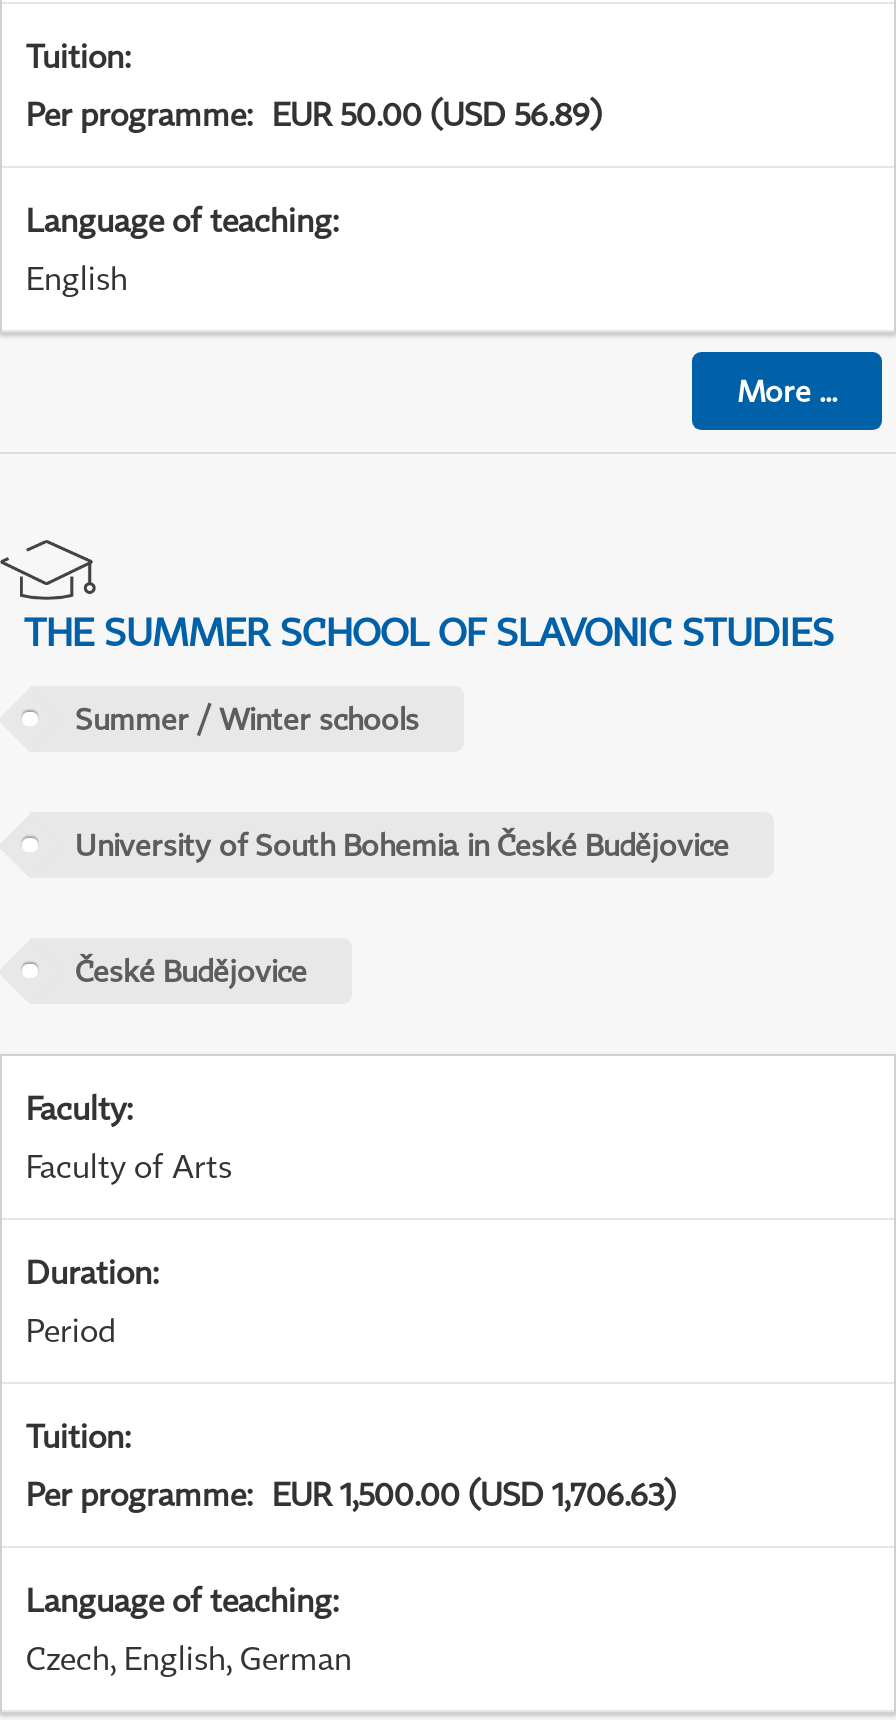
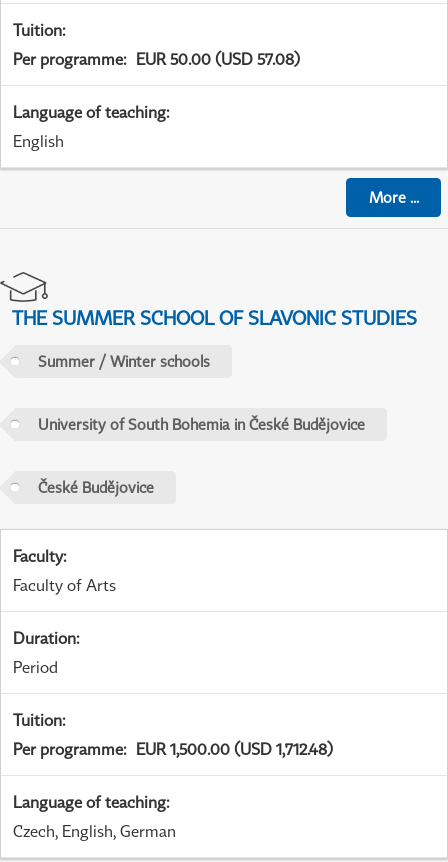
- Per programme: EUR 50.00 (USD 56.89)
+ Per programme: EUR 50.00 (USD 57.08)

- Per programme: EUR 1,500.00 (USD 1,706.63)
+ Per programme: EUR 1,500.00 (USD 1,712.48)
